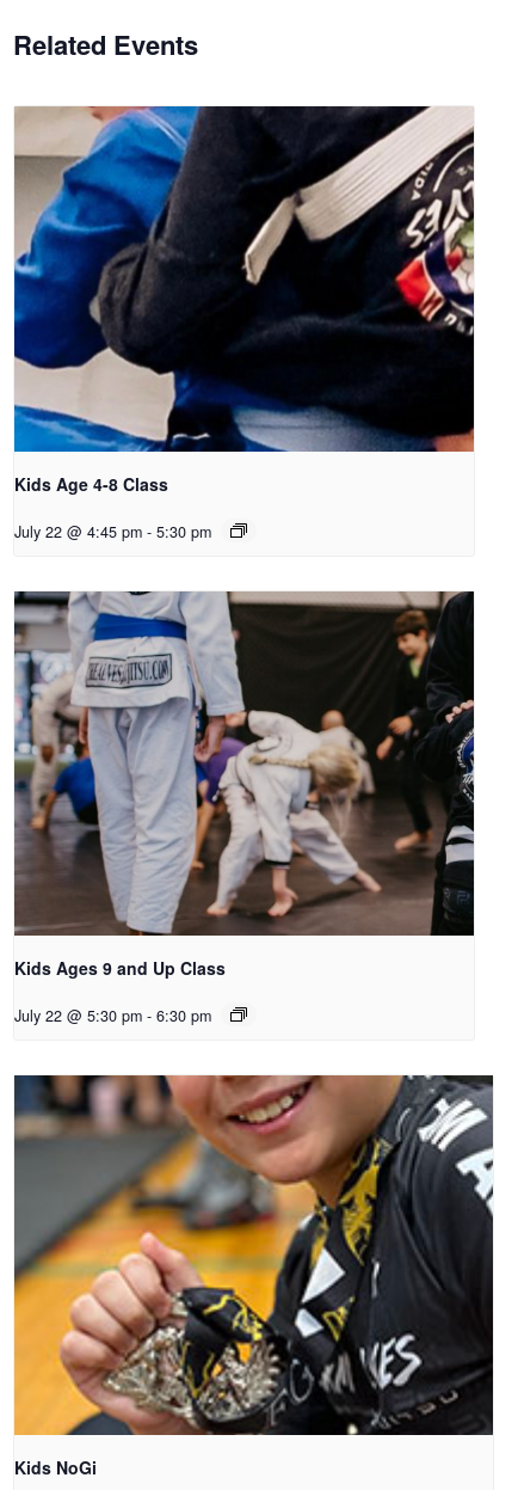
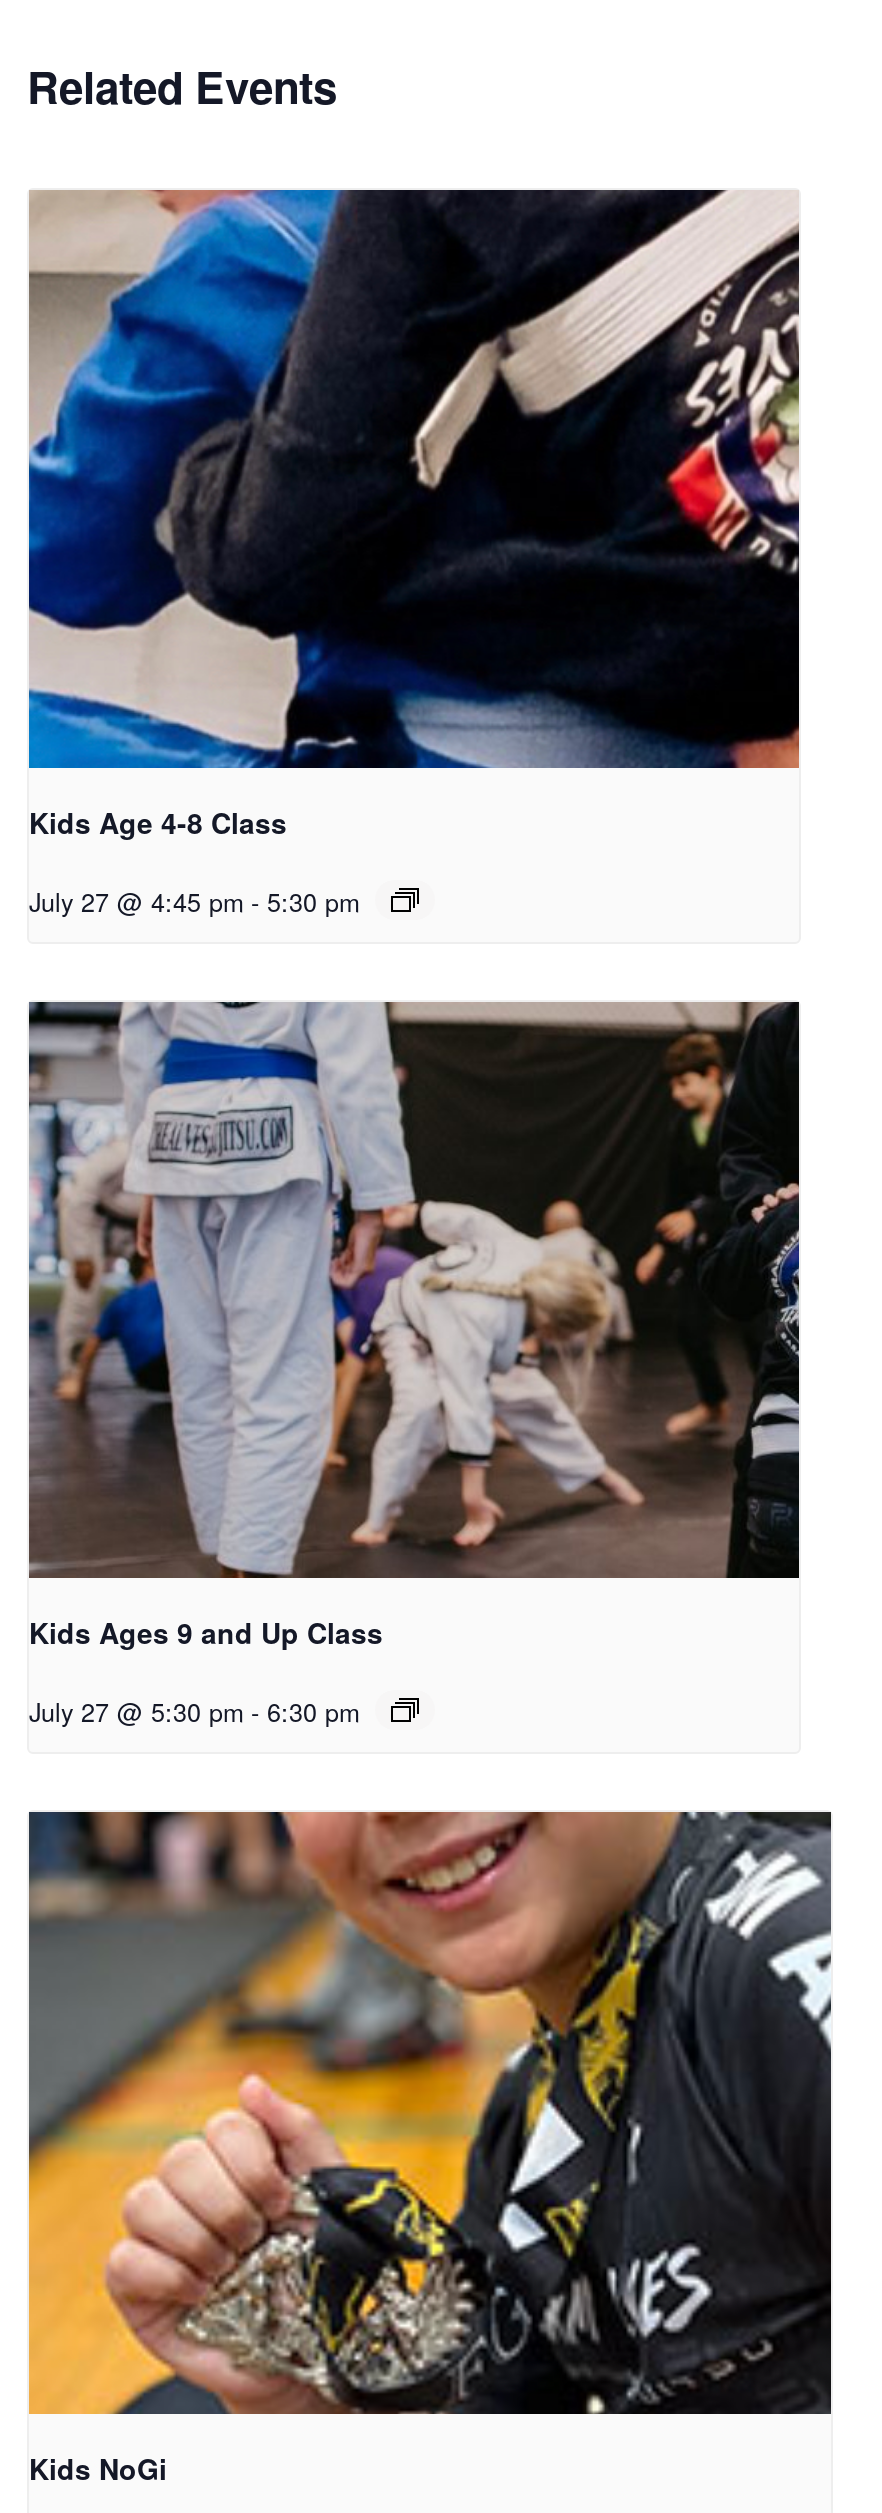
- July 22 @ 4:45 pm - 5:30 pm
+ July 27 @ 4:45 pm - 5:30 pm

- July 22 @ 5:30 pm - 6:30 pm
+ July 27 @ 5:30 pm - 6:30 pm
